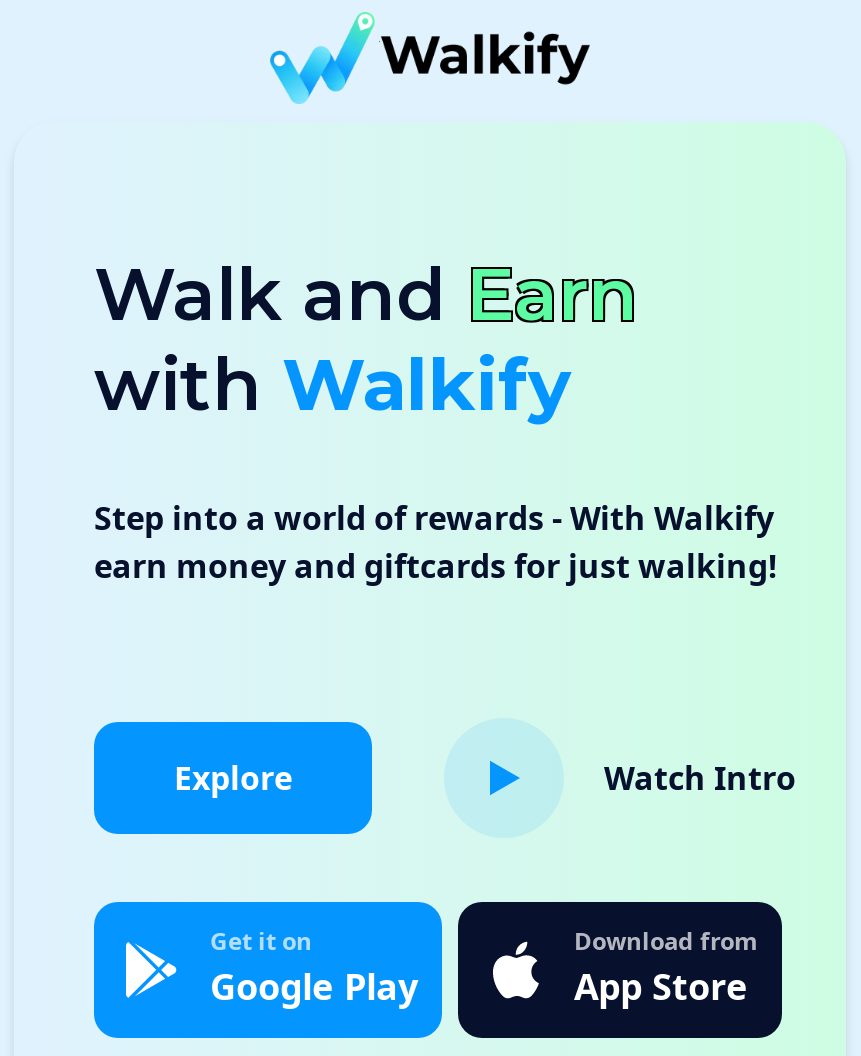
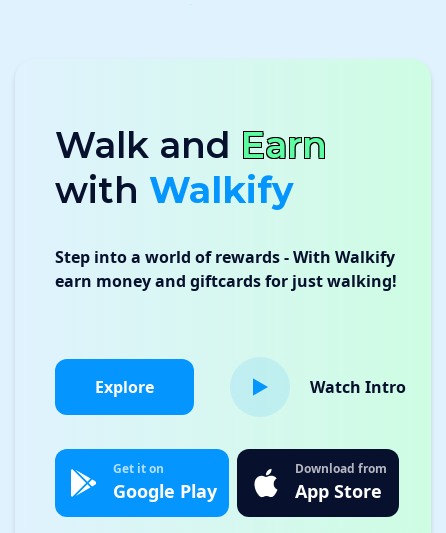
- [image]
